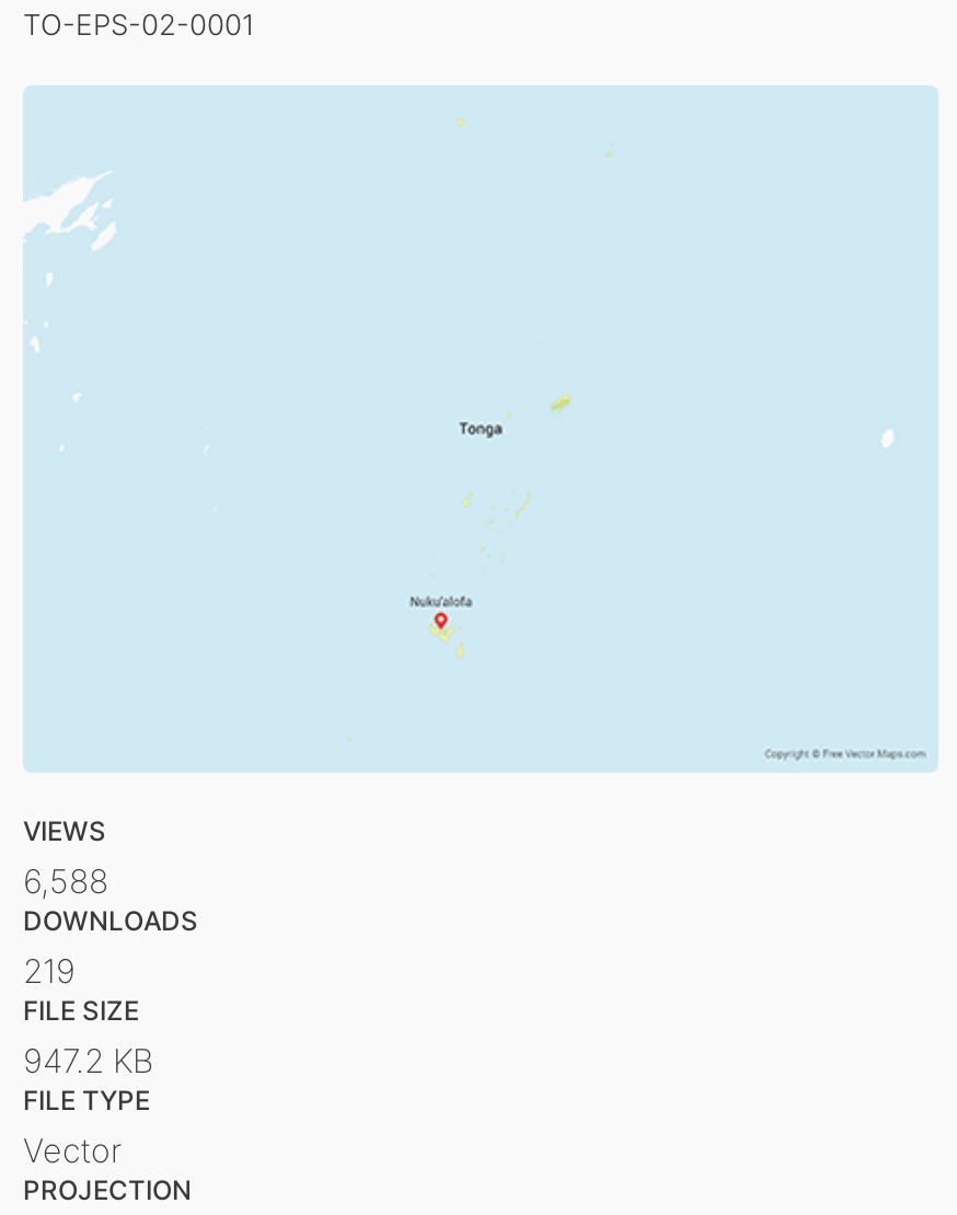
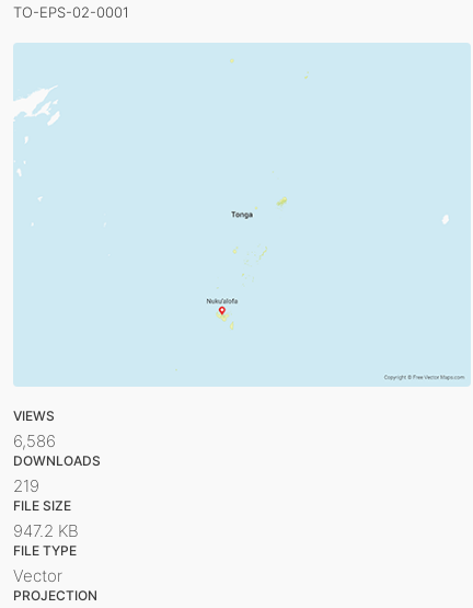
- 6,588
+ 6,586
